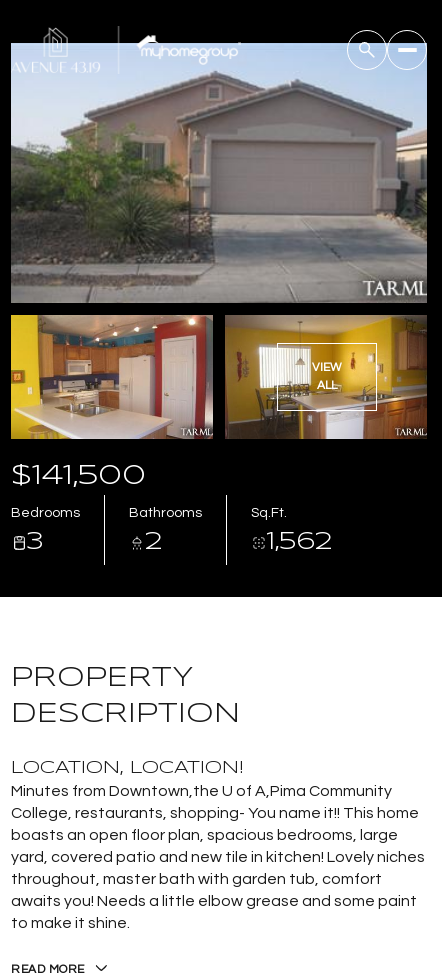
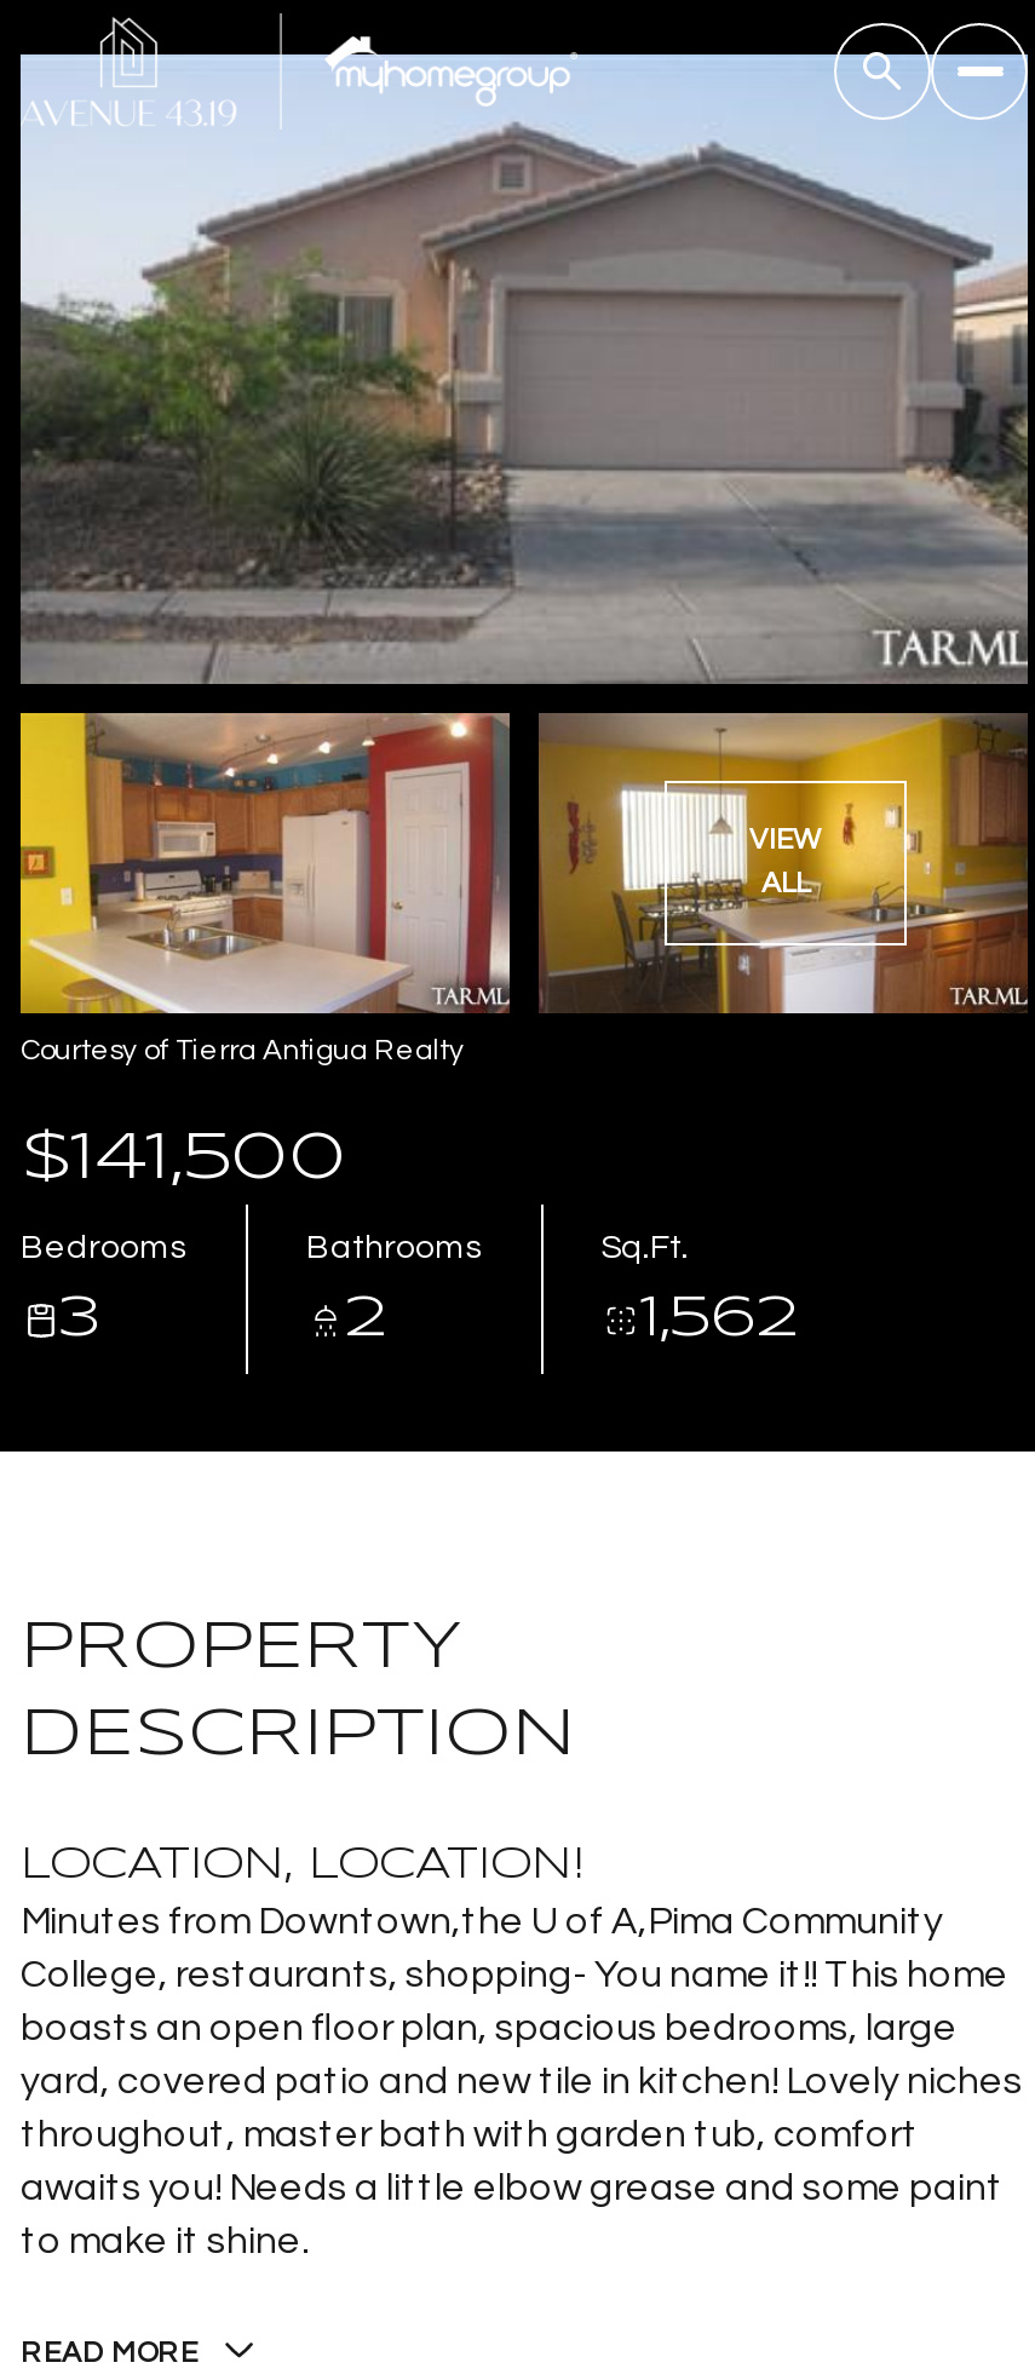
+ Courtesy of Tierra Antigua Realty
